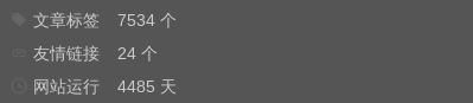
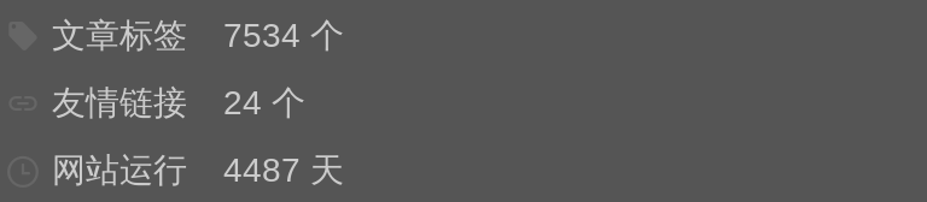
- 网站运行 4485 天
+ 网站运行 4487 天
